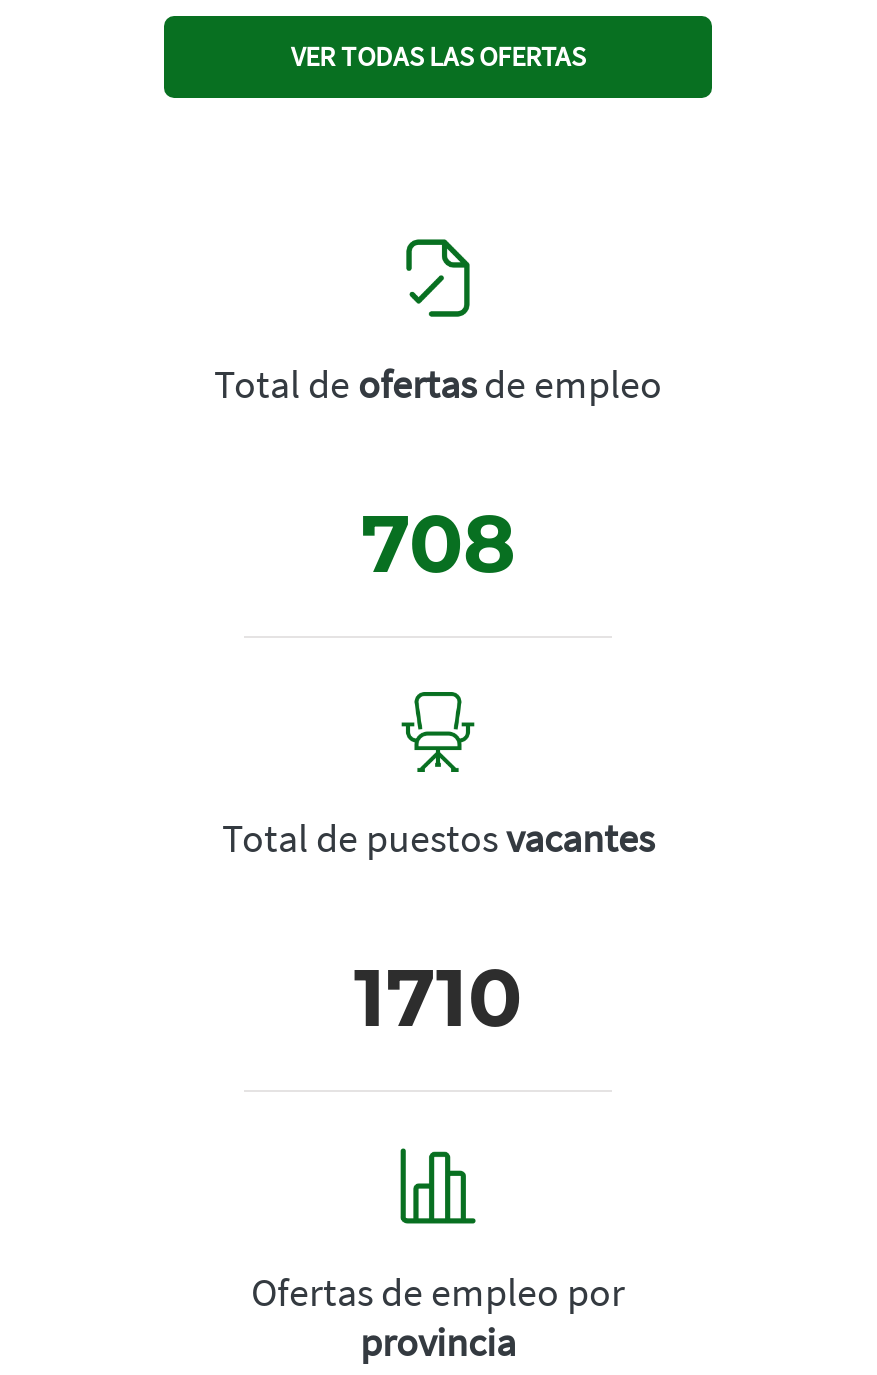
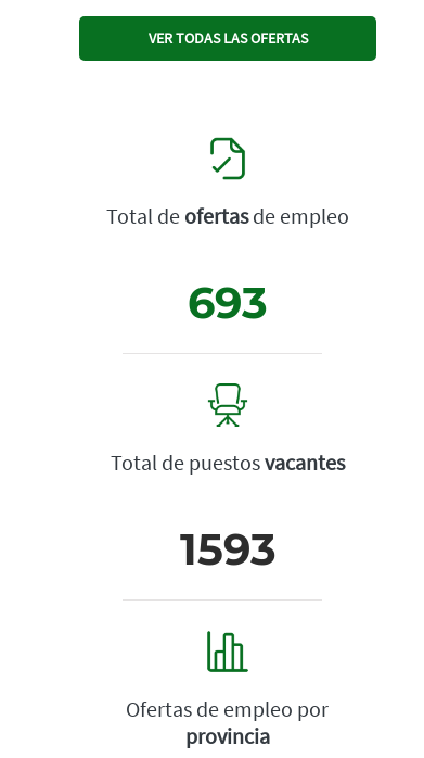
- 708
+ 693

- 1710
+ 1593
